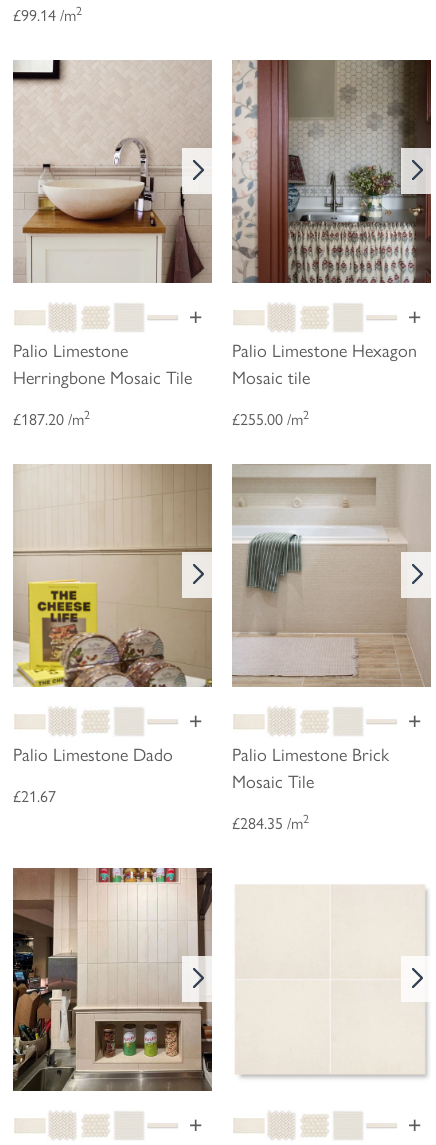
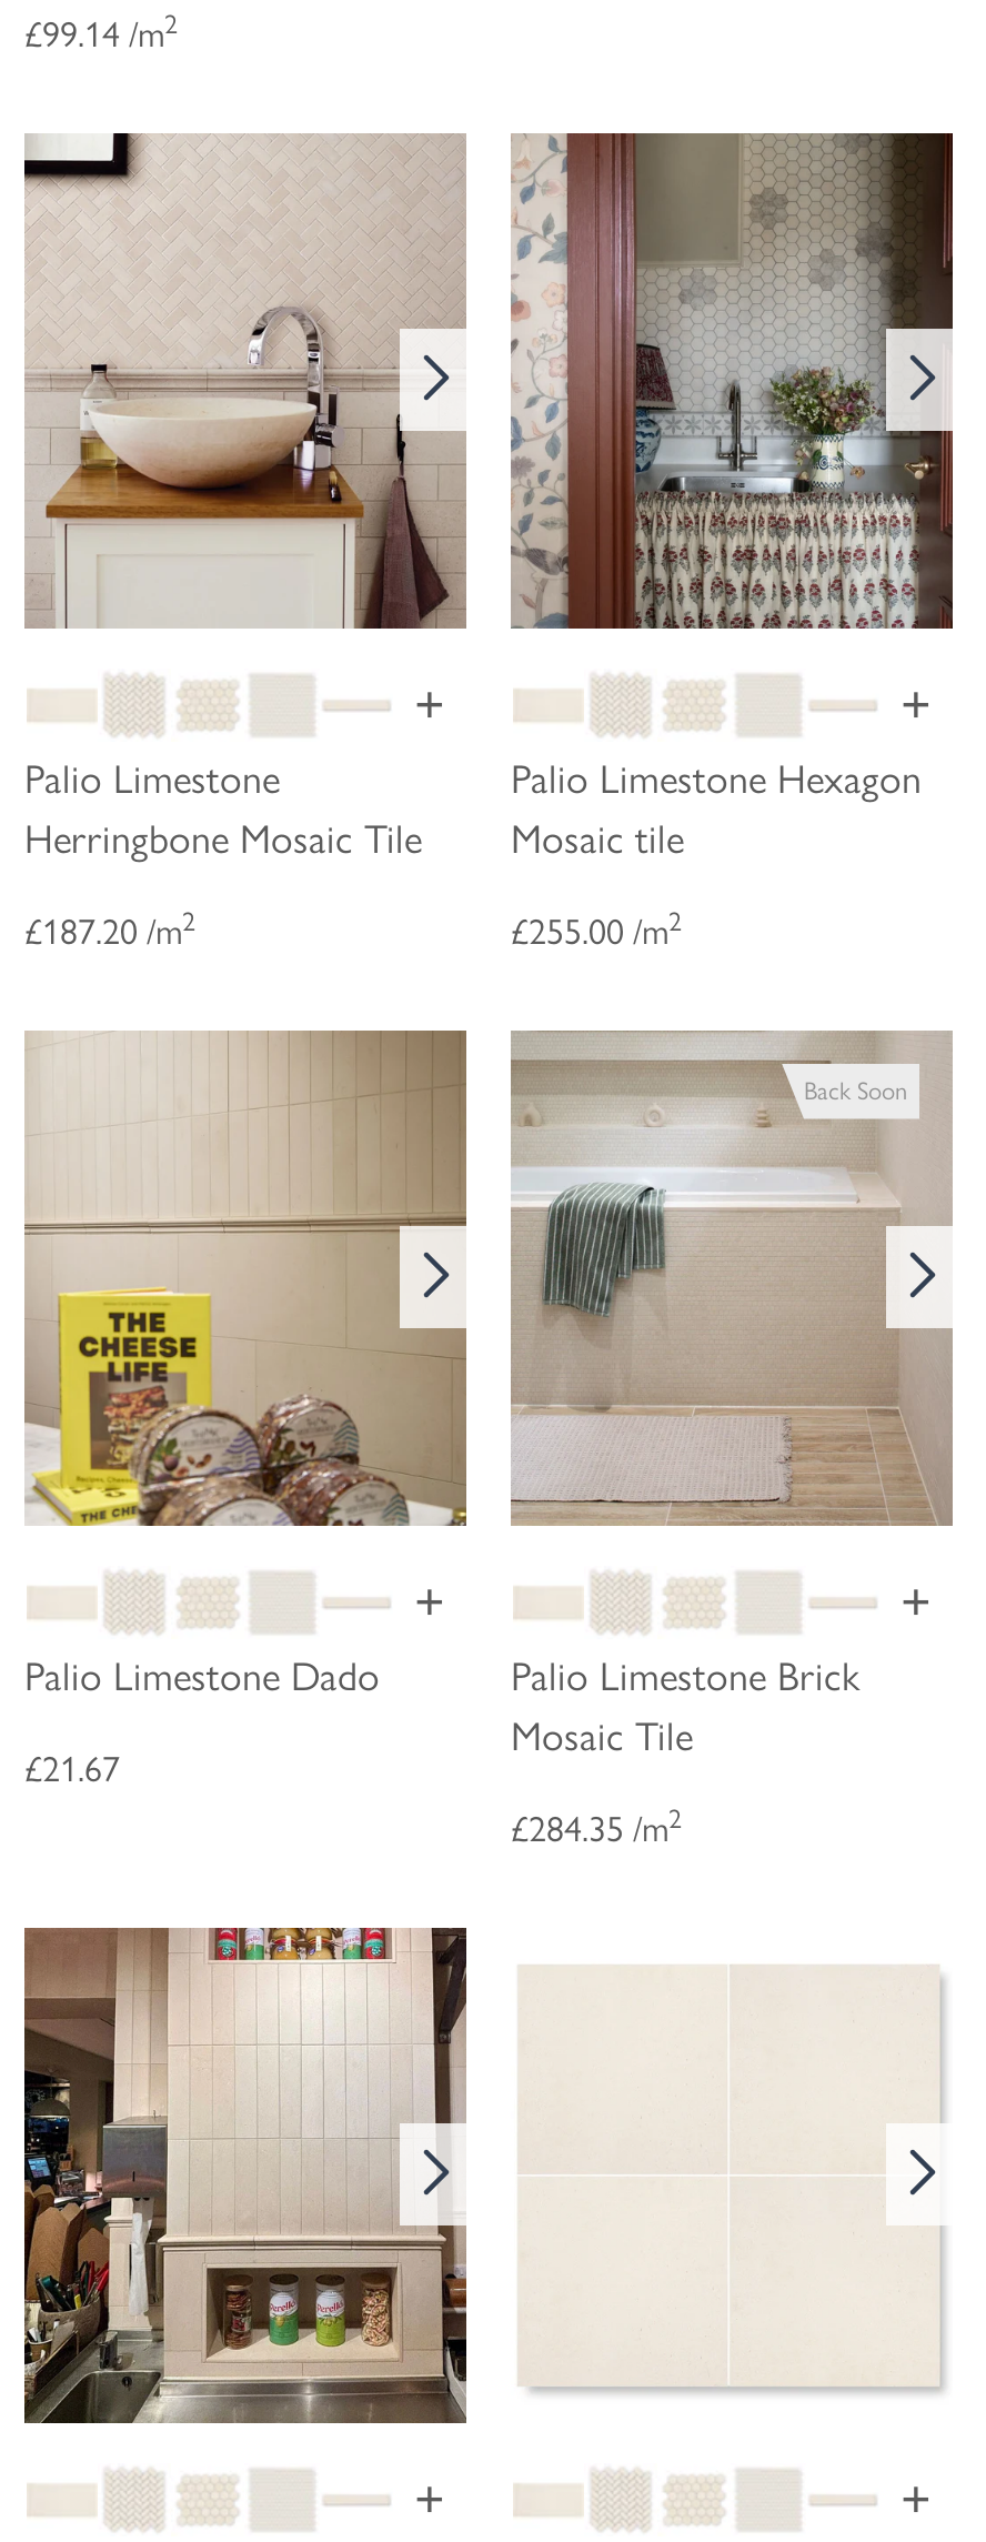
+ Back Soon
